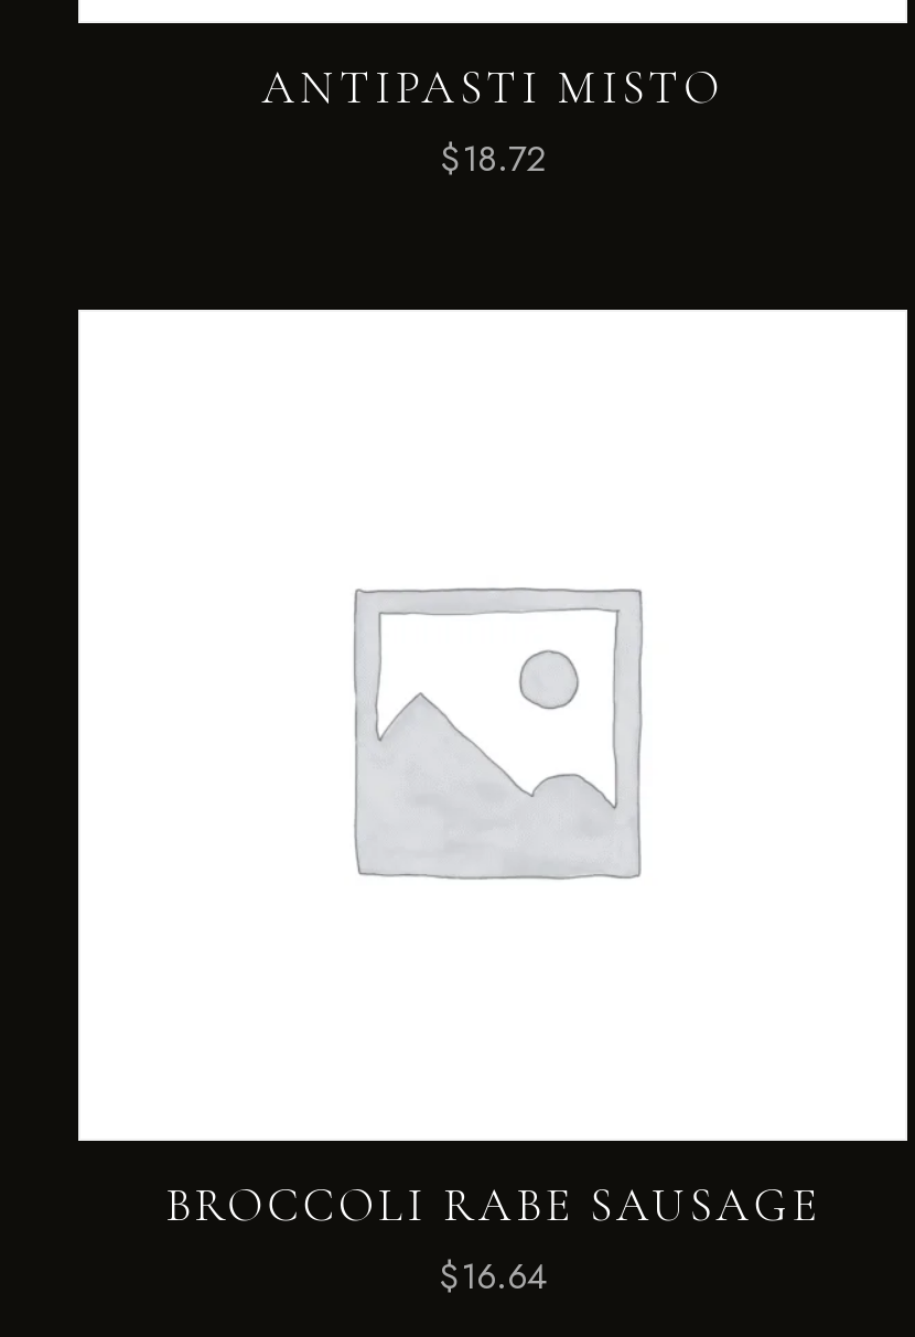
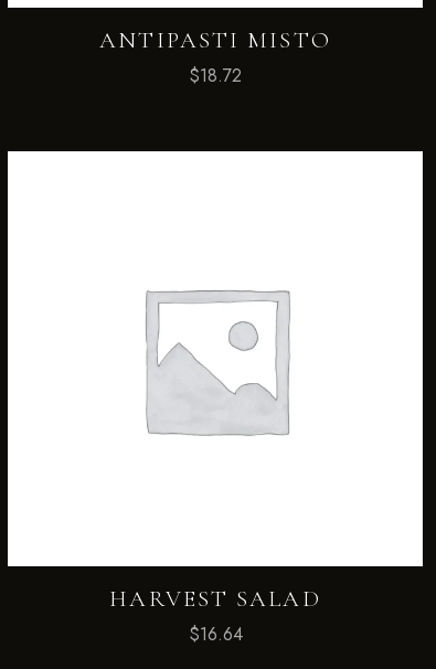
- BROCCOLI RABE SAUSAGE
+ HARVEST SALAD
